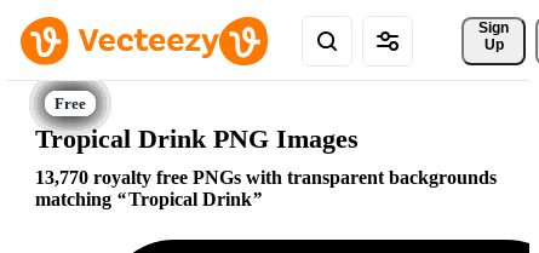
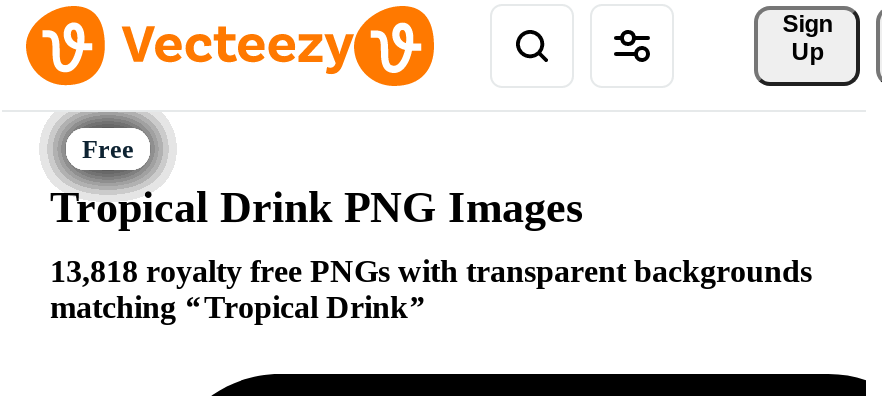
- 13,770 royalty free PNGs with transparent backgrounds
+ 13,818 royalty free PNGs with transparent backgrounds
